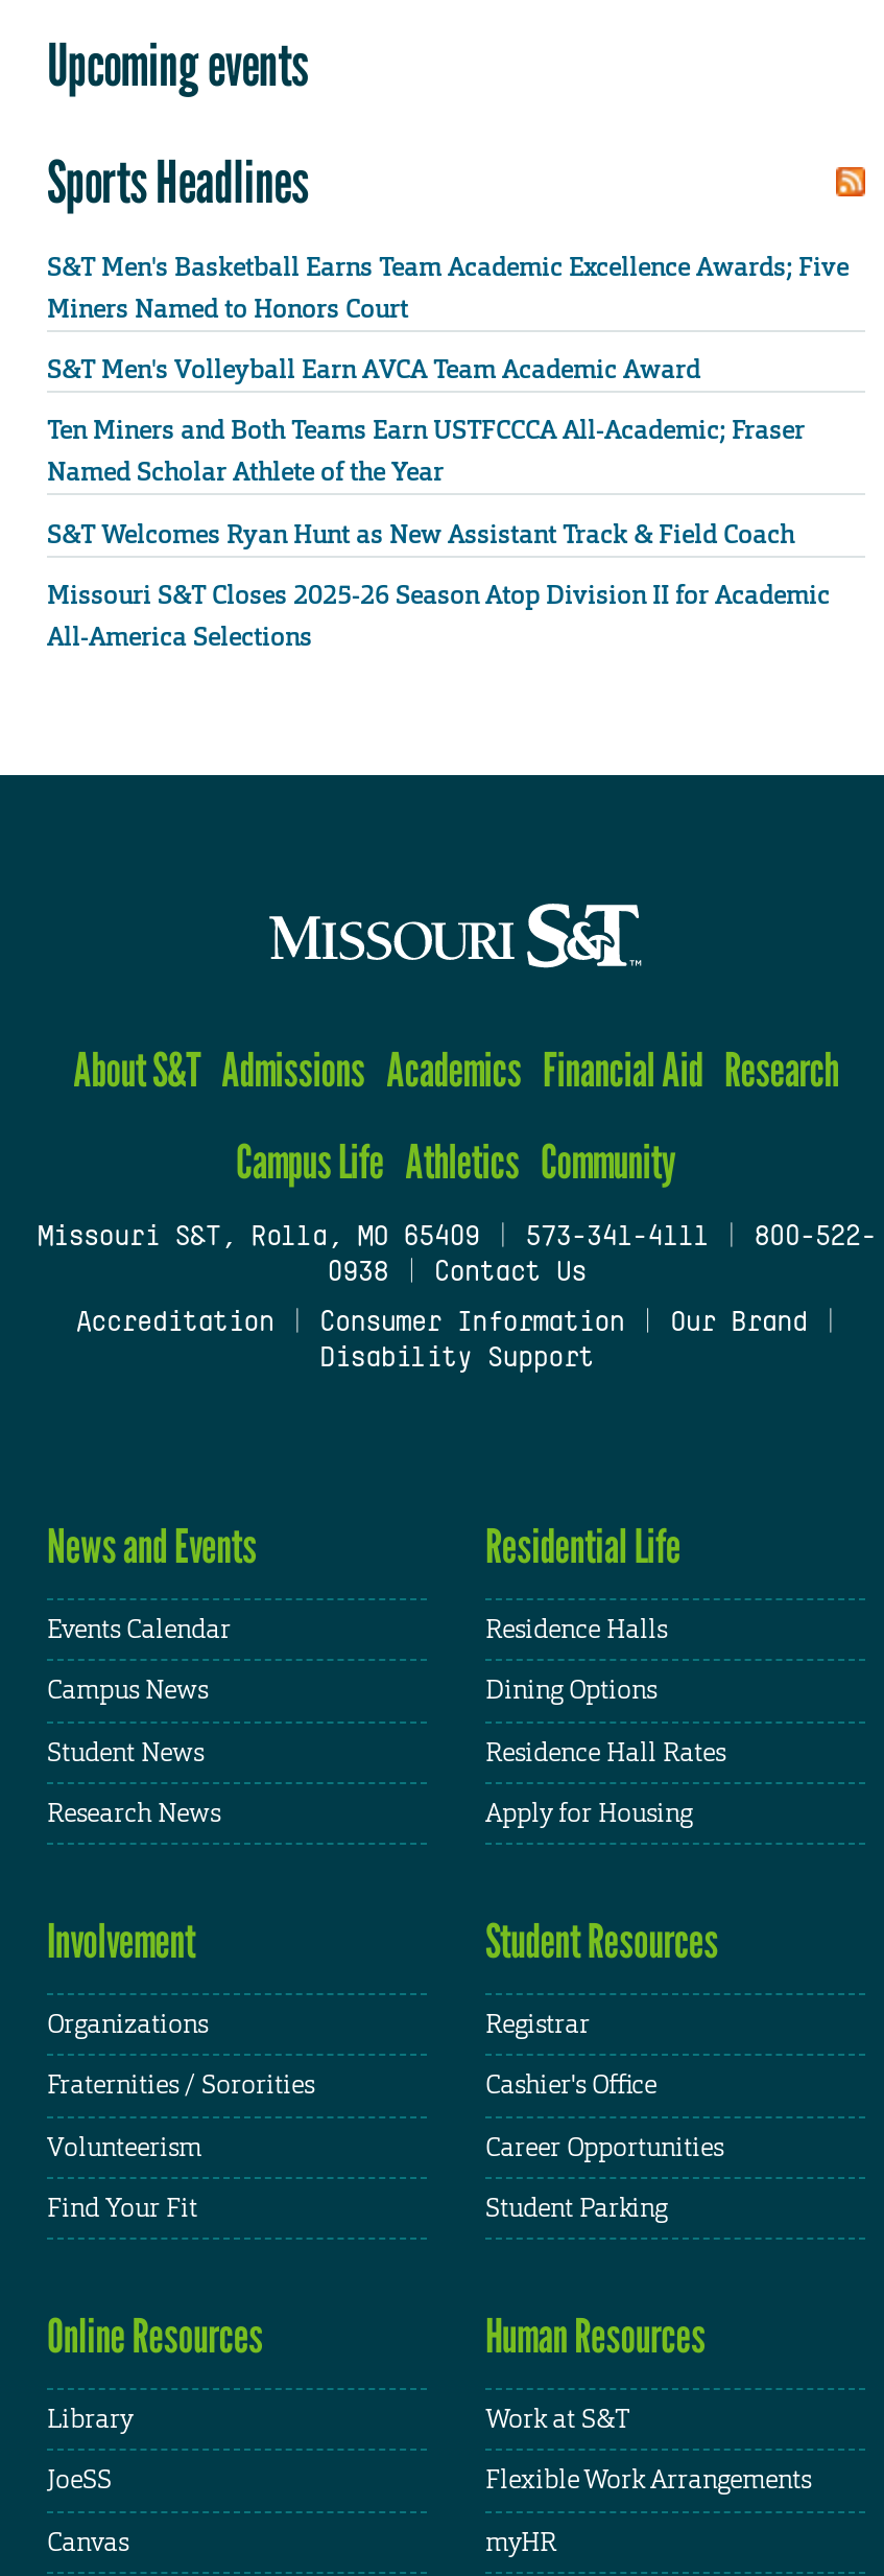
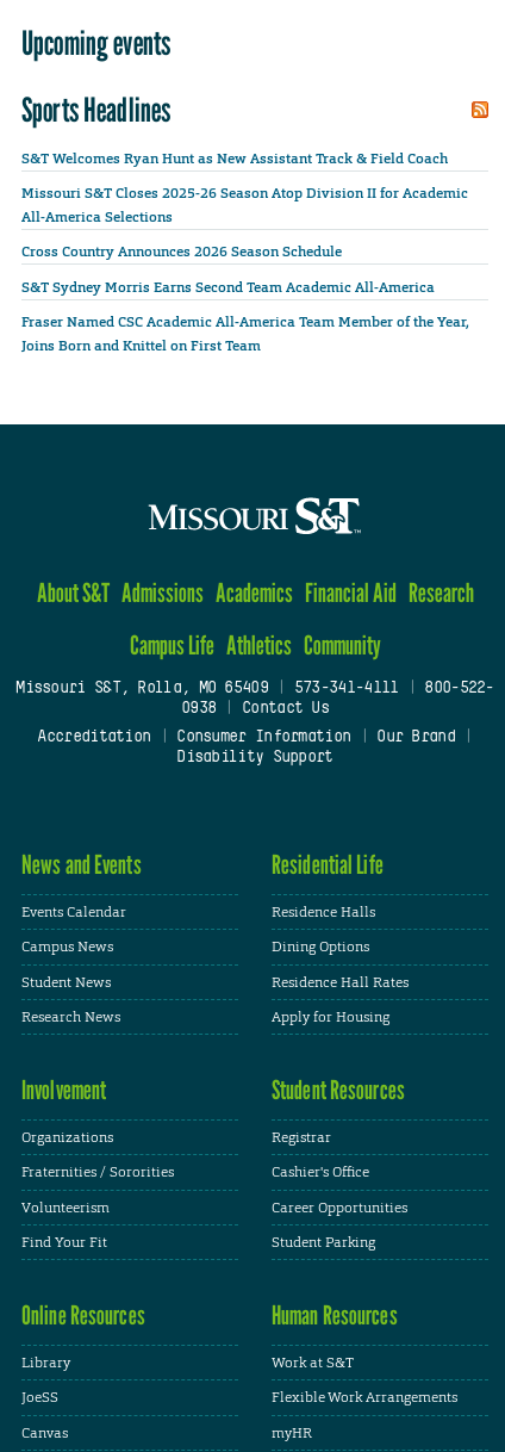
- S&T Men's Basketball Earns Team Academic Excellence Awards; Five
- Miners Named to Honors Court
- S&T Men's Volleyball Earn AVCA Team Academic Award
- Ten Miners and Both Teams Earn USTFCCCA All-Academic; Fraser
- Named Scholar Athlete of the Year

moved up: S&T Welcomes Ryan Hunt as New Assistant Track & Field Coach | Missouri S&T Closes 2025-26 Season Atop Division II for Academic | All-America Selections

+ Cross Country Announces 2026 Season Schedule
+ S&T Sydney Morris Earns Second Team Academic All-America
+ Fraser Named CSC Academic All-America Team Member of the Year,
+ Joins Born and Knittel on First Team
